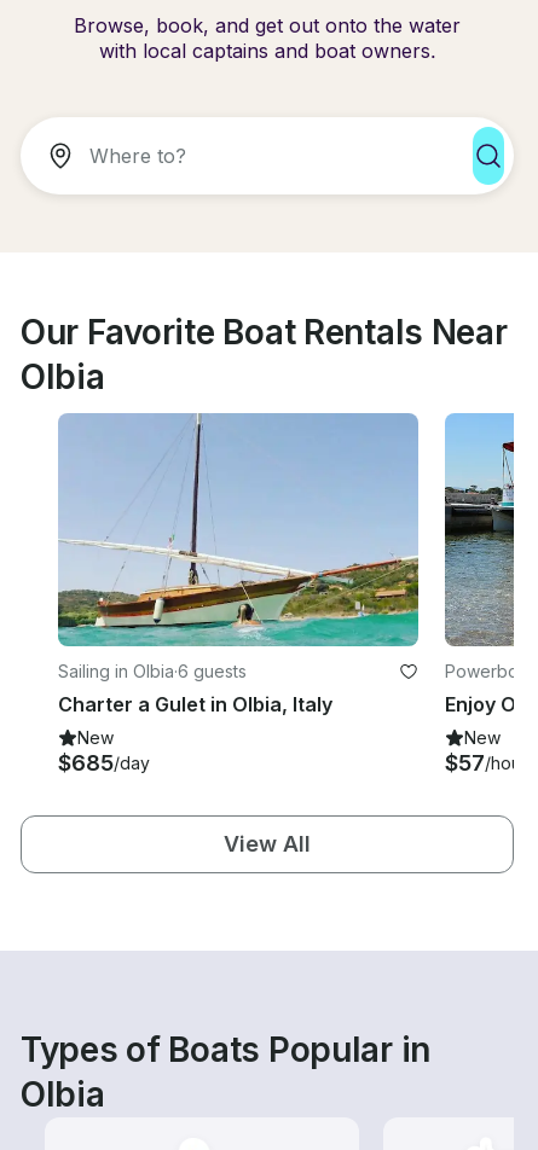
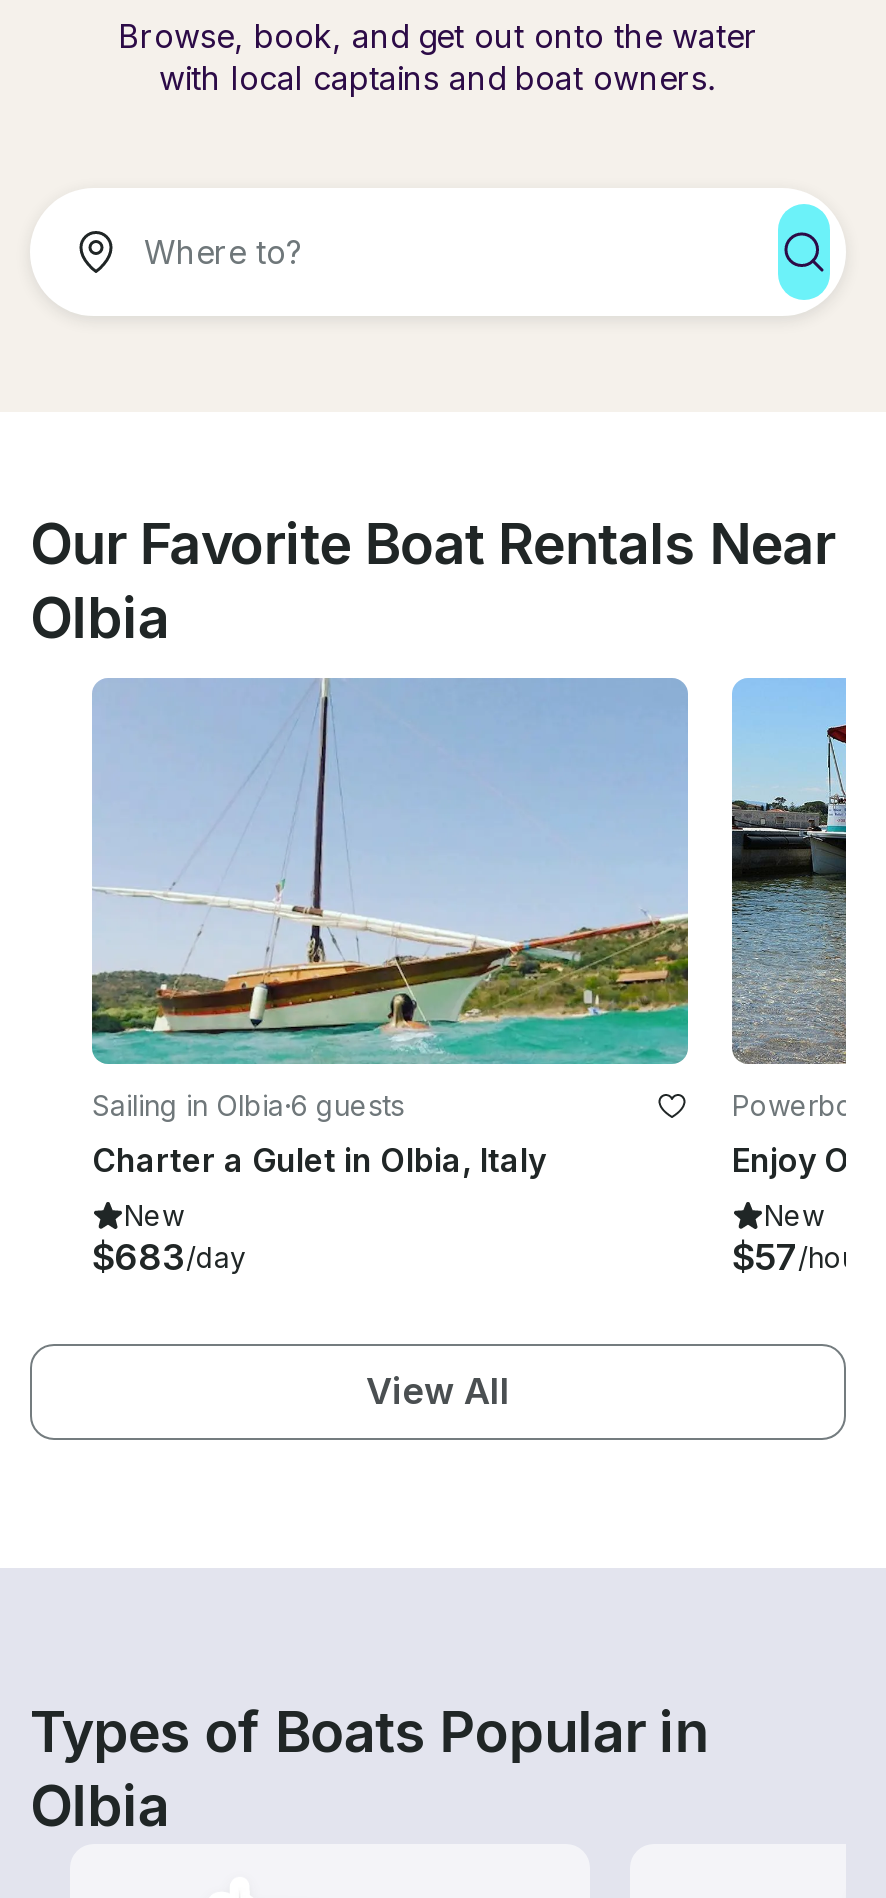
- $685/day
+ $683/day
